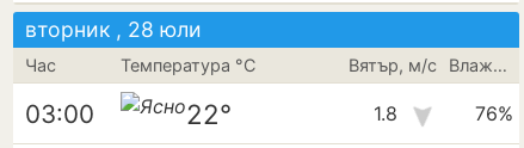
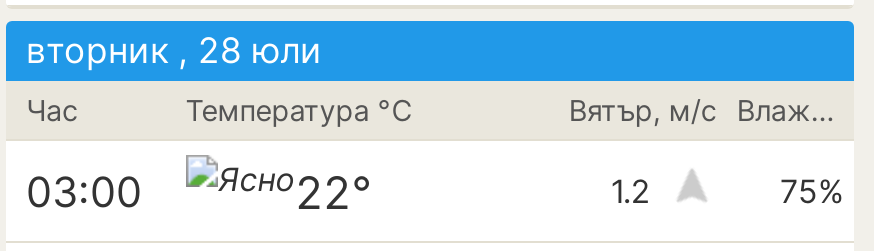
- 1.8
+ 1.2

- 76%
+ 75%
